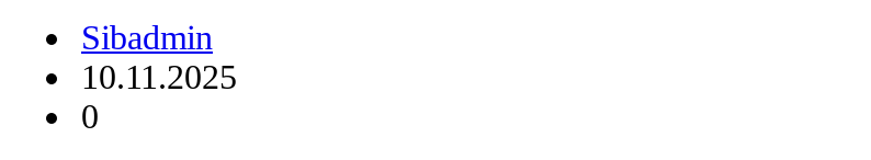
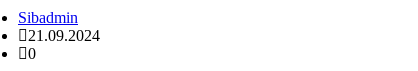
- 10.11.2025
+ 21.09.2024
